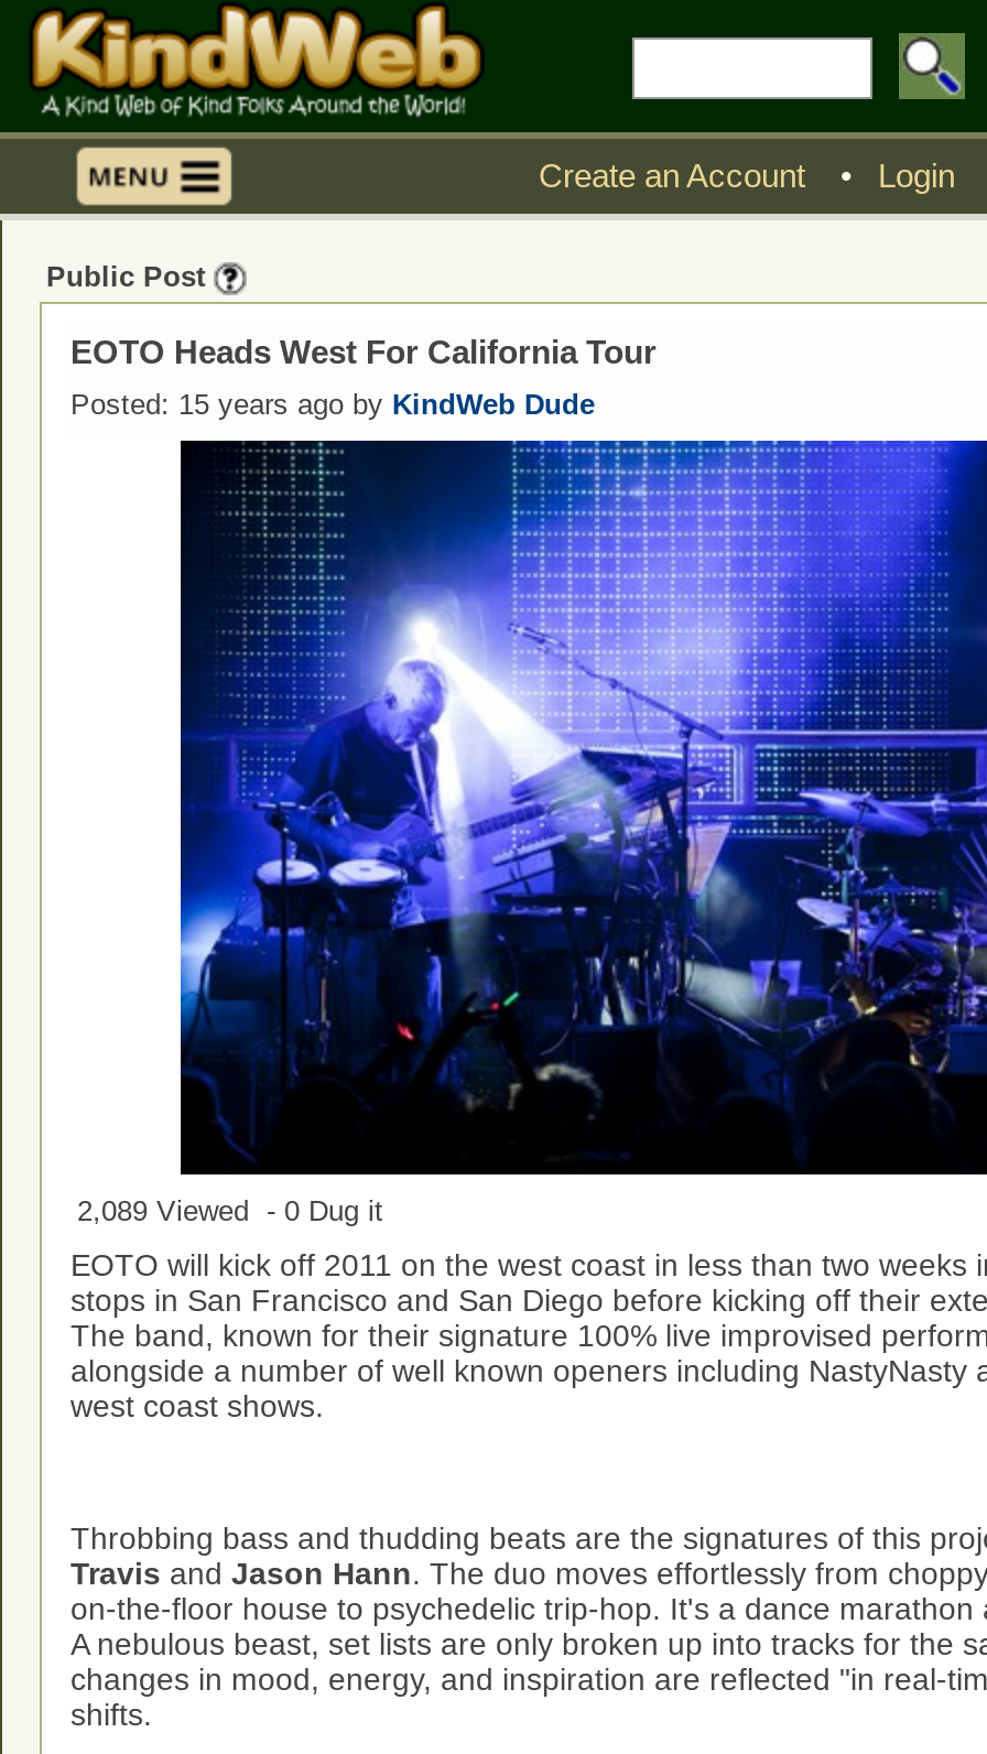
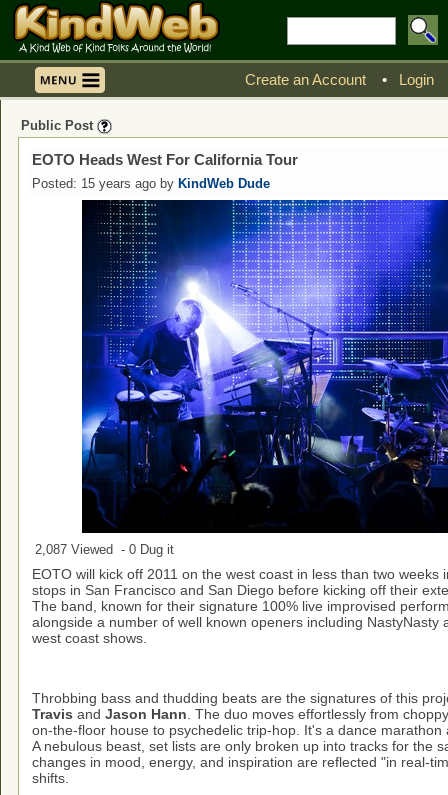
- 2,089 Viewed - 0 Dug it
+ 2,087 Viewed - 0 Dug it
